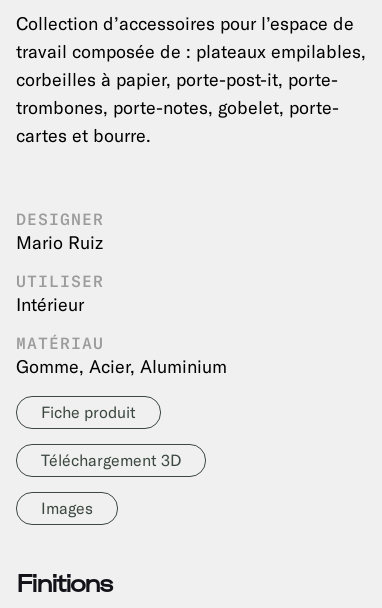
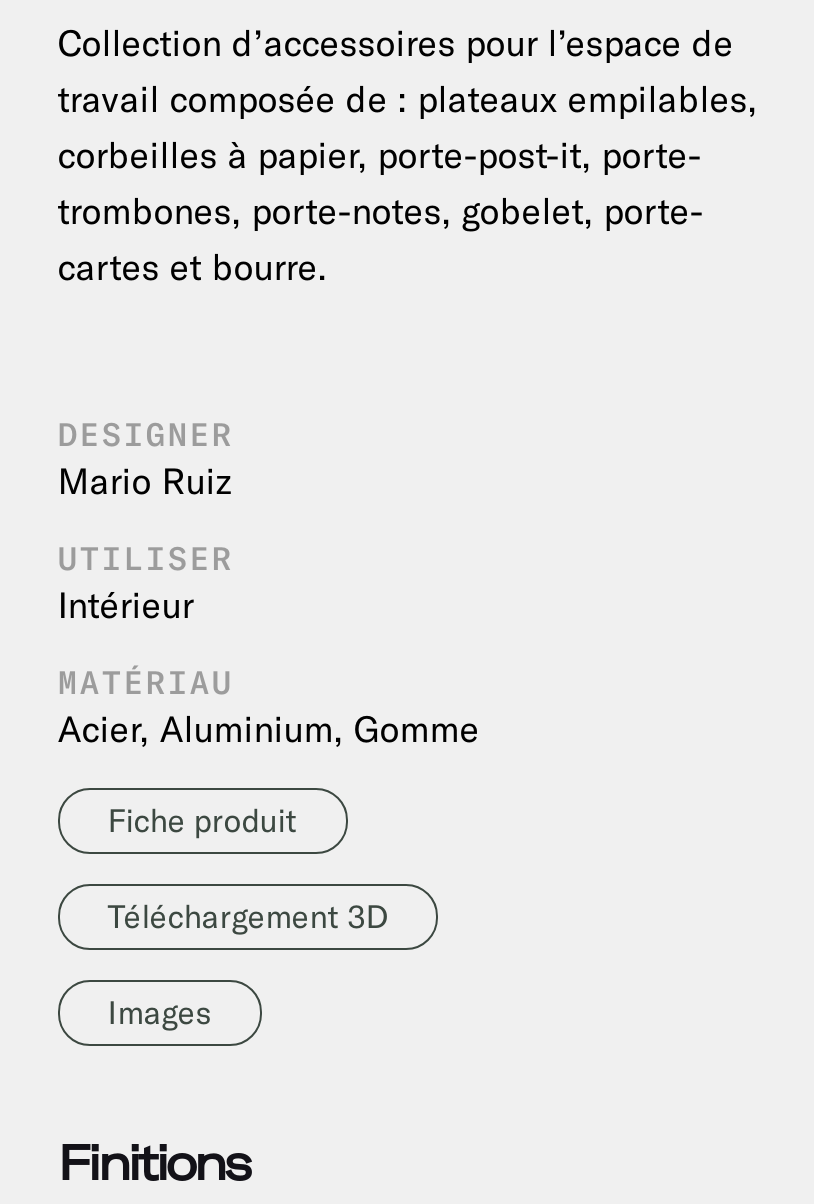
- Gomme, Acier, Aluminium
+ Acier, Aluminium, Gomme
